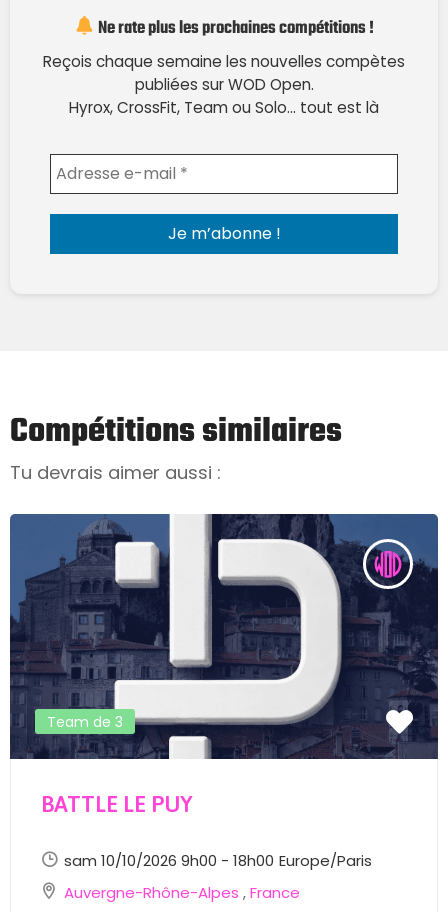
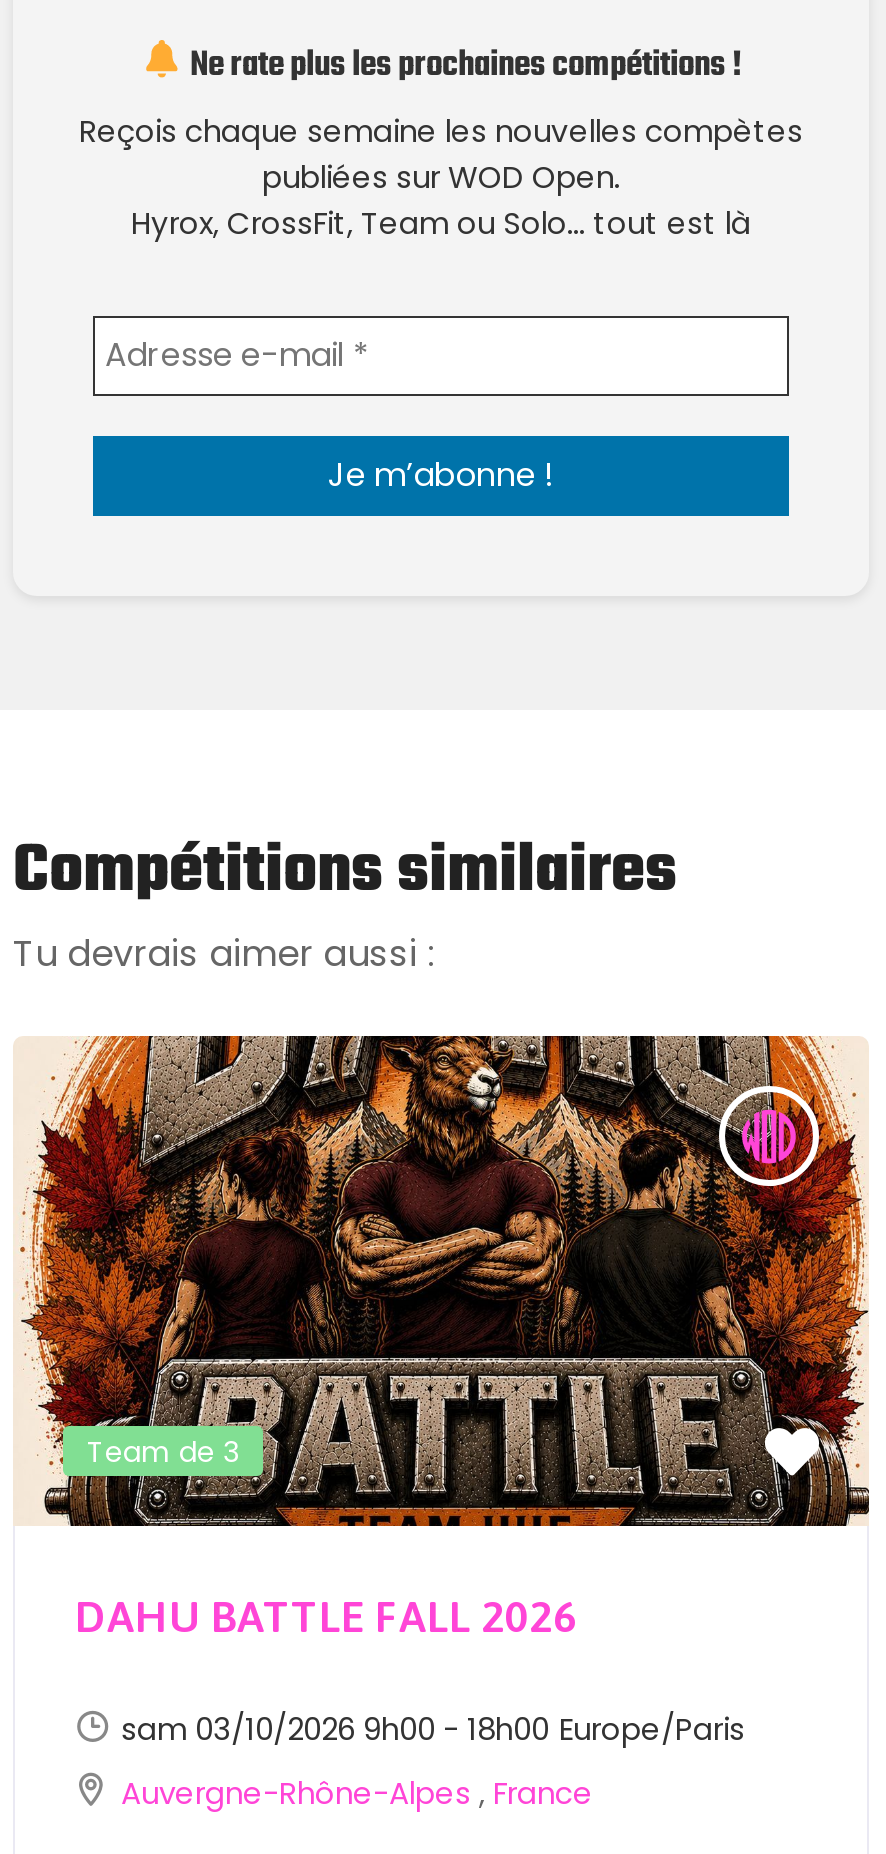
- [image]
- BATTLE LE PUY
+ [image]
+ DAHU BATTLE FALL 2026

- sam 10/10/2026 9h00 - 18h00 Europe/Paris
+ sam 03/10/2026 9h00 - 18h00 Europe/Paris
